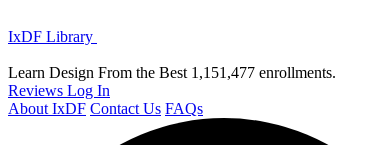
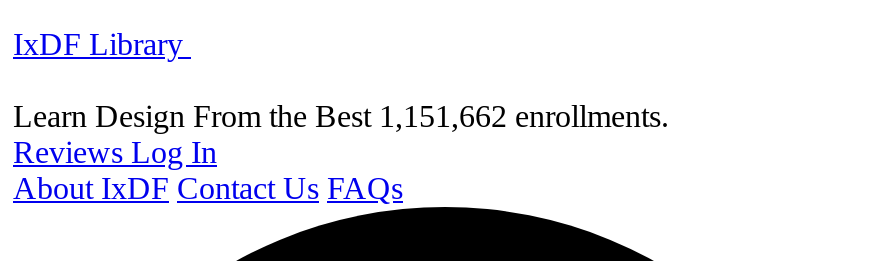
- Learn Design From the Best 1,151,477 enrollments.
+ Learn Design From the Best 1,151,662 enrollments.
